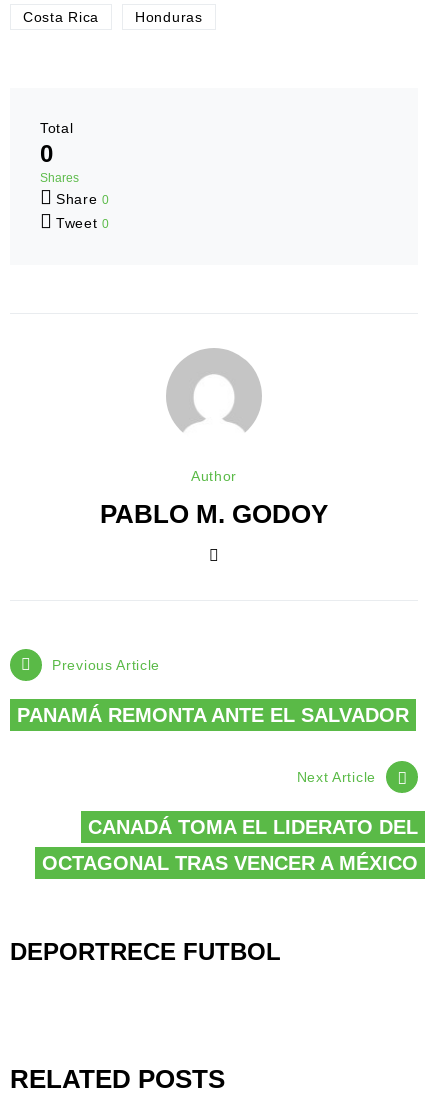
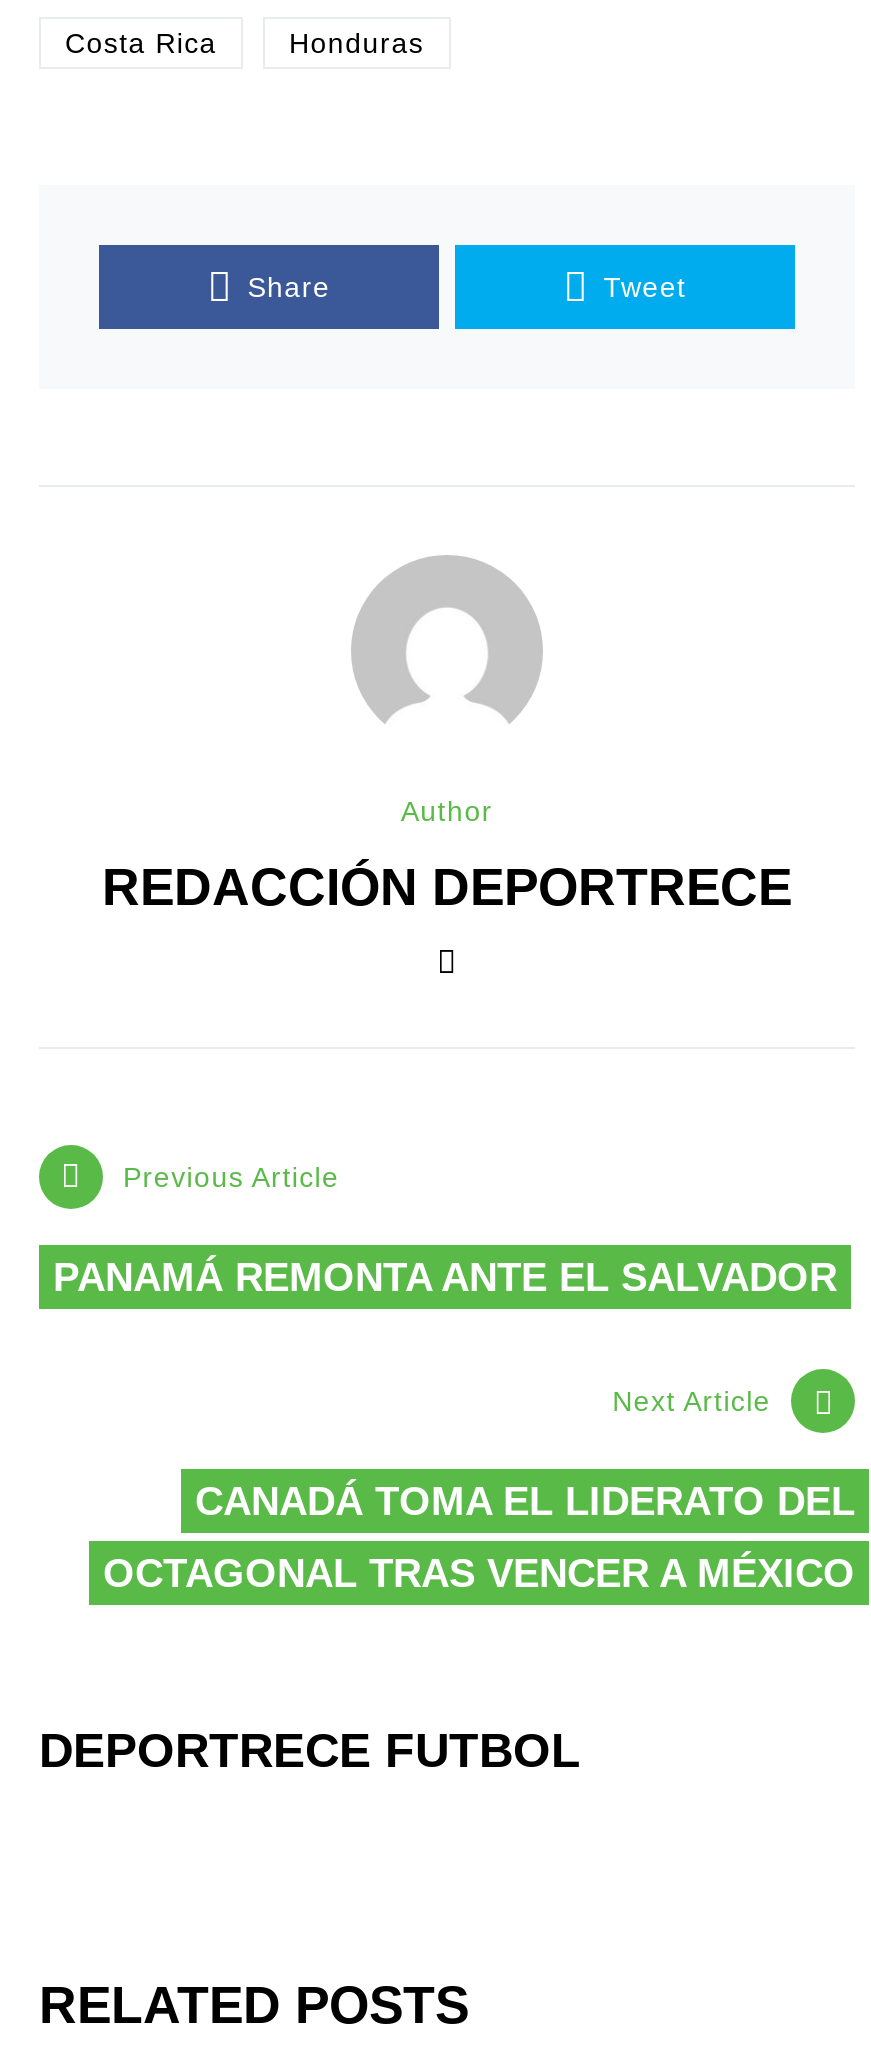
- Total
- 0
- Shares
- Share 0
- Tweet 0
+ Share
+ Tweet

- PABLO M. GODOY
+ REDACCIÓN DEPORTRECE
